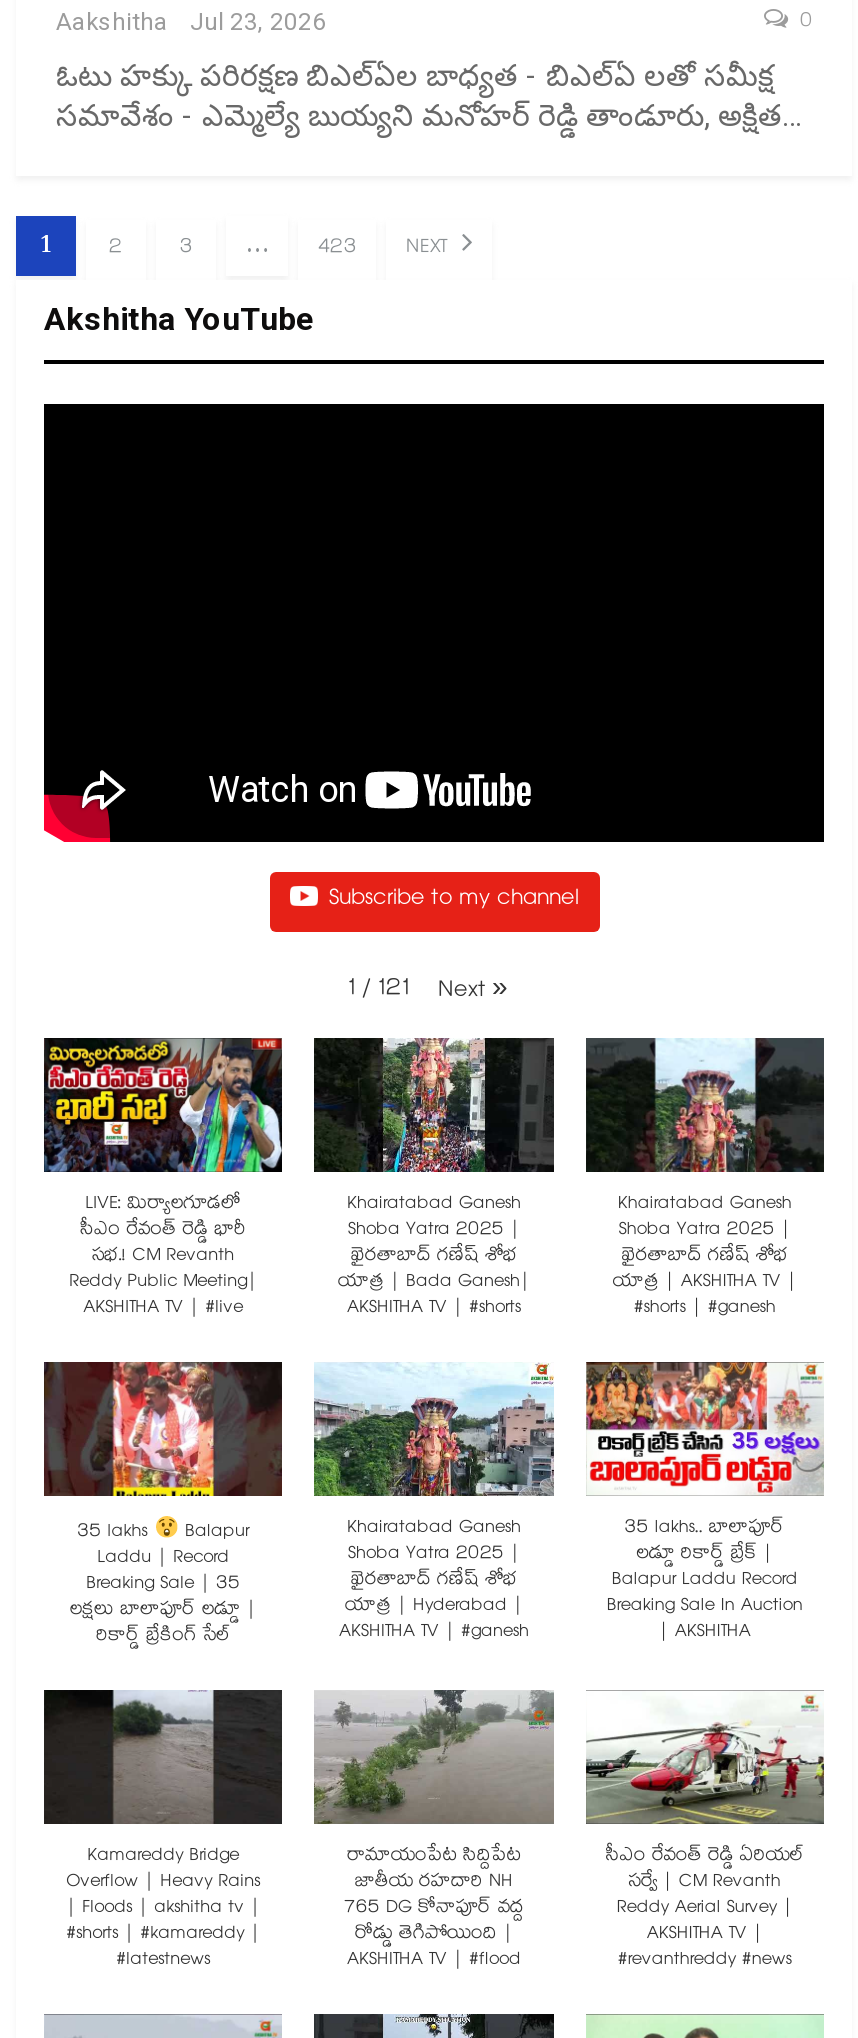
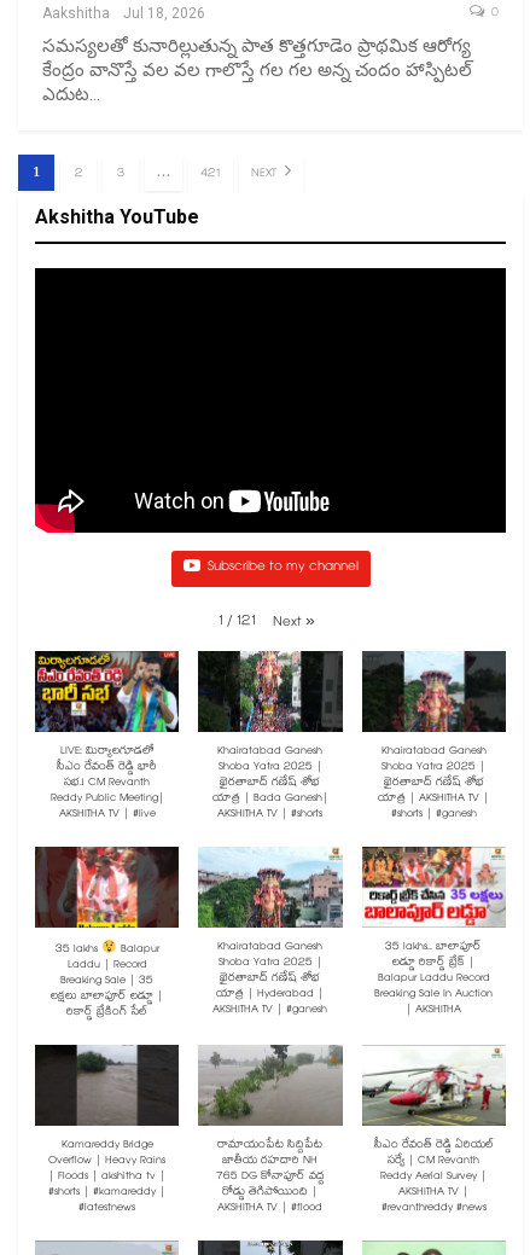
- Aakshitha Jul 23, 2026
+ Aakshitha Jul 18, 2026

- ఓటు హక్కు పరిరక్షణ బిఎల్ఏల బాధ్యత - బిఎల్ఏ లతో సమీక్ష
- సమావేశం - ఎమ్మెల్యే బుయ్యని మనోహర్ రెడ్డి తాండూరు, అక్షిత…
+ సమస్యలతో కునారిల్లుతున్న పాత కొత్తగూడెం ప్రాథమిక ఆరోగ్య
+ కేంద్రం వానొస్తే వల వల గాలొస్తే గల గల అన్న చందం హాస్పిటల్
+ ఎదుట…

- 423
+ 421
